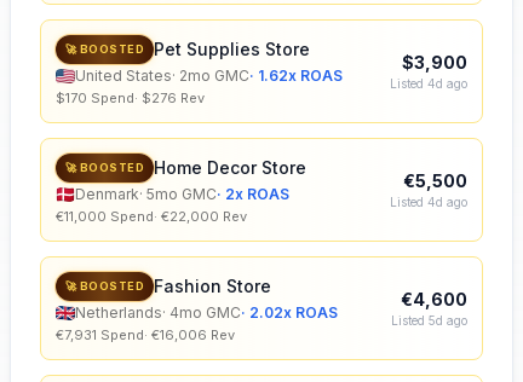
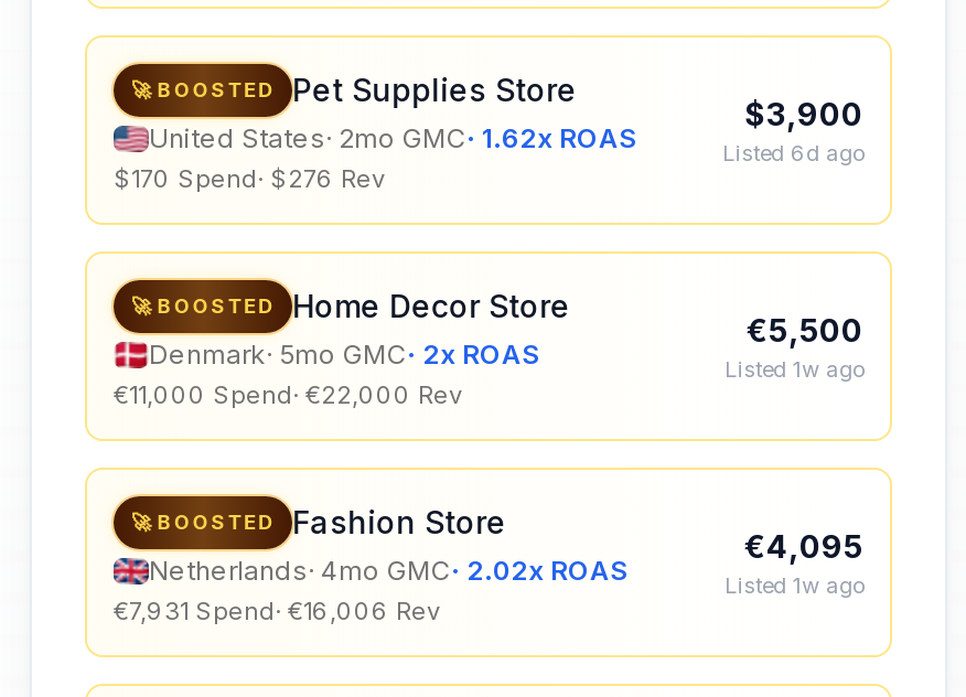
- Listed 4d ago
+ Listed 6d ago

- Listed 4d ago
+ Listed 1w ago

- €4,600
+ €4,095

- Listed 5d ago
+ Listed 1w ago
